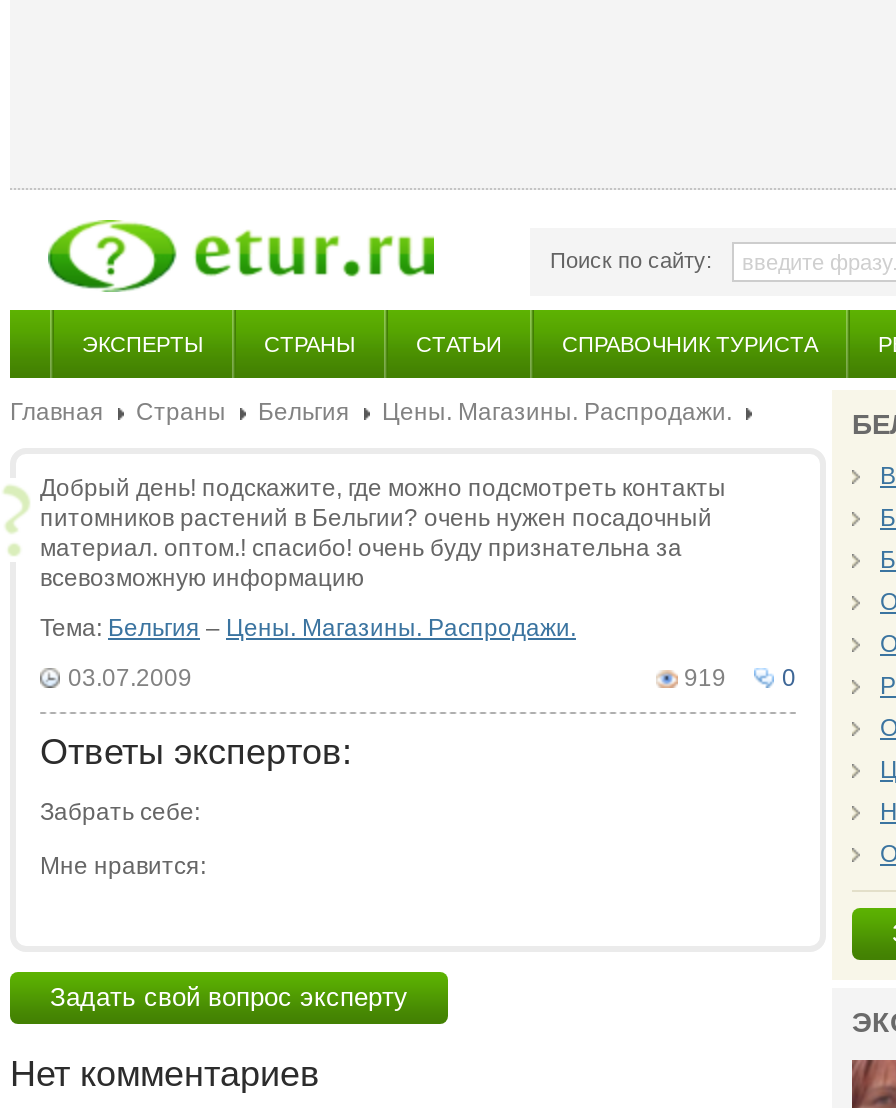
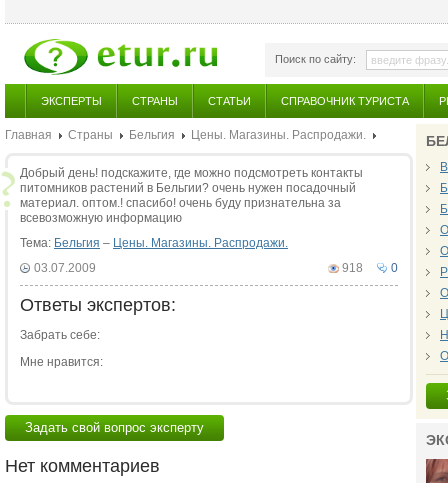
- 919 0
+ 918 0
